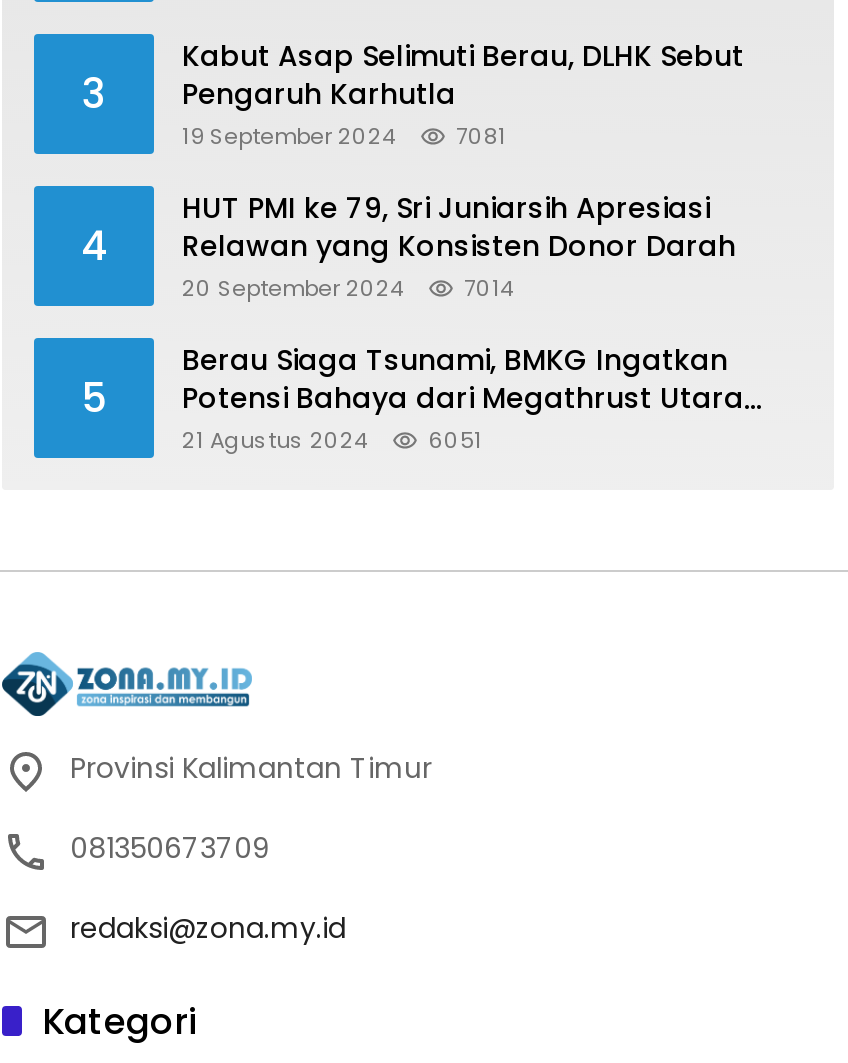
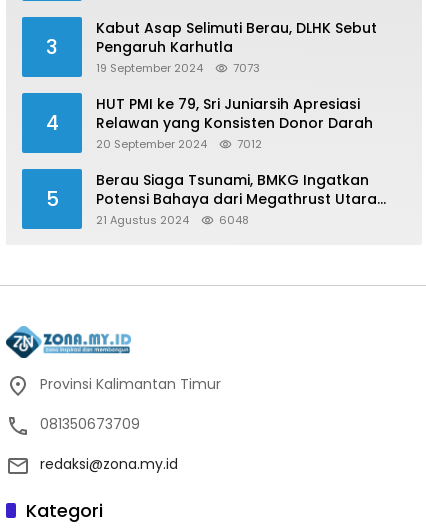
- 19 September 2024 7081
+ 19 September 2024 7073

- 20 September 2024 7014
+ 20 September 2024 7012

- 6051
+ 6048
